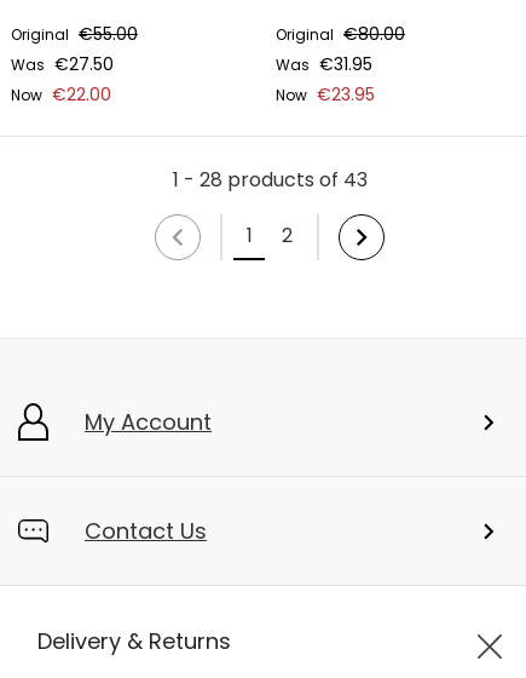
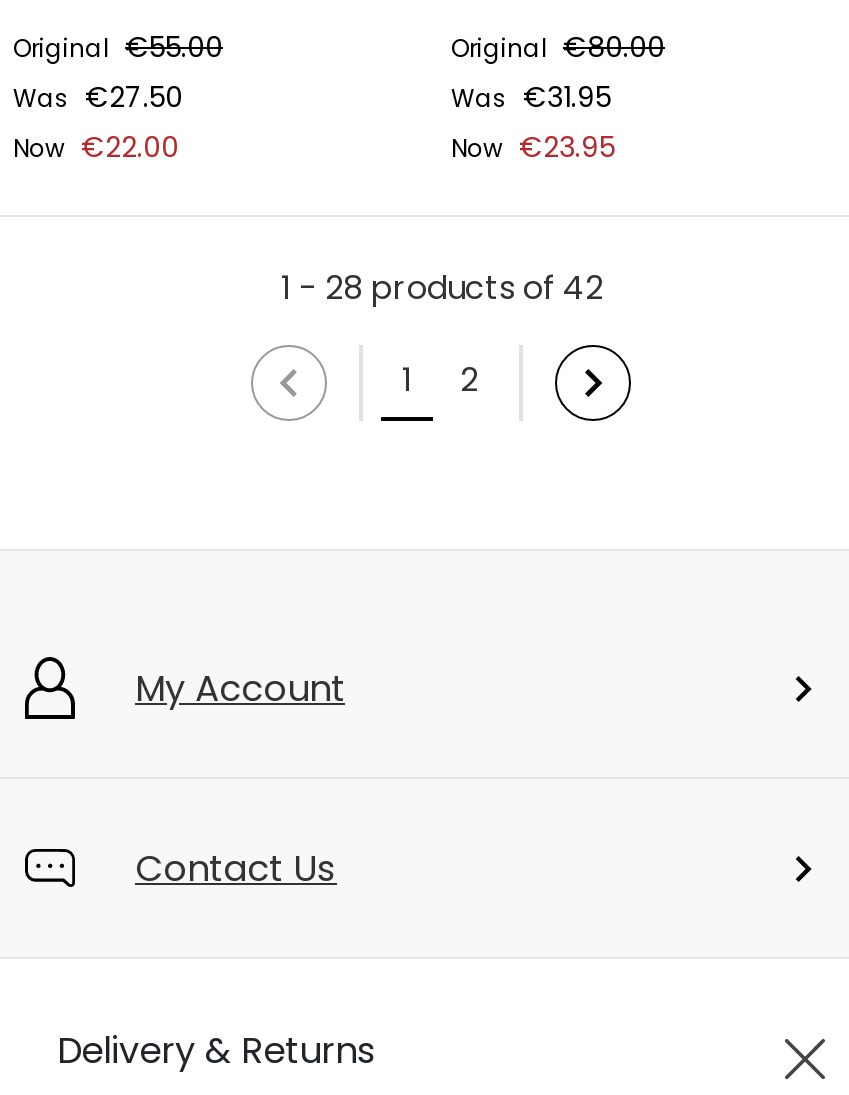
- 1 - 28 products of 43
+ 1 - 28 products of 42
